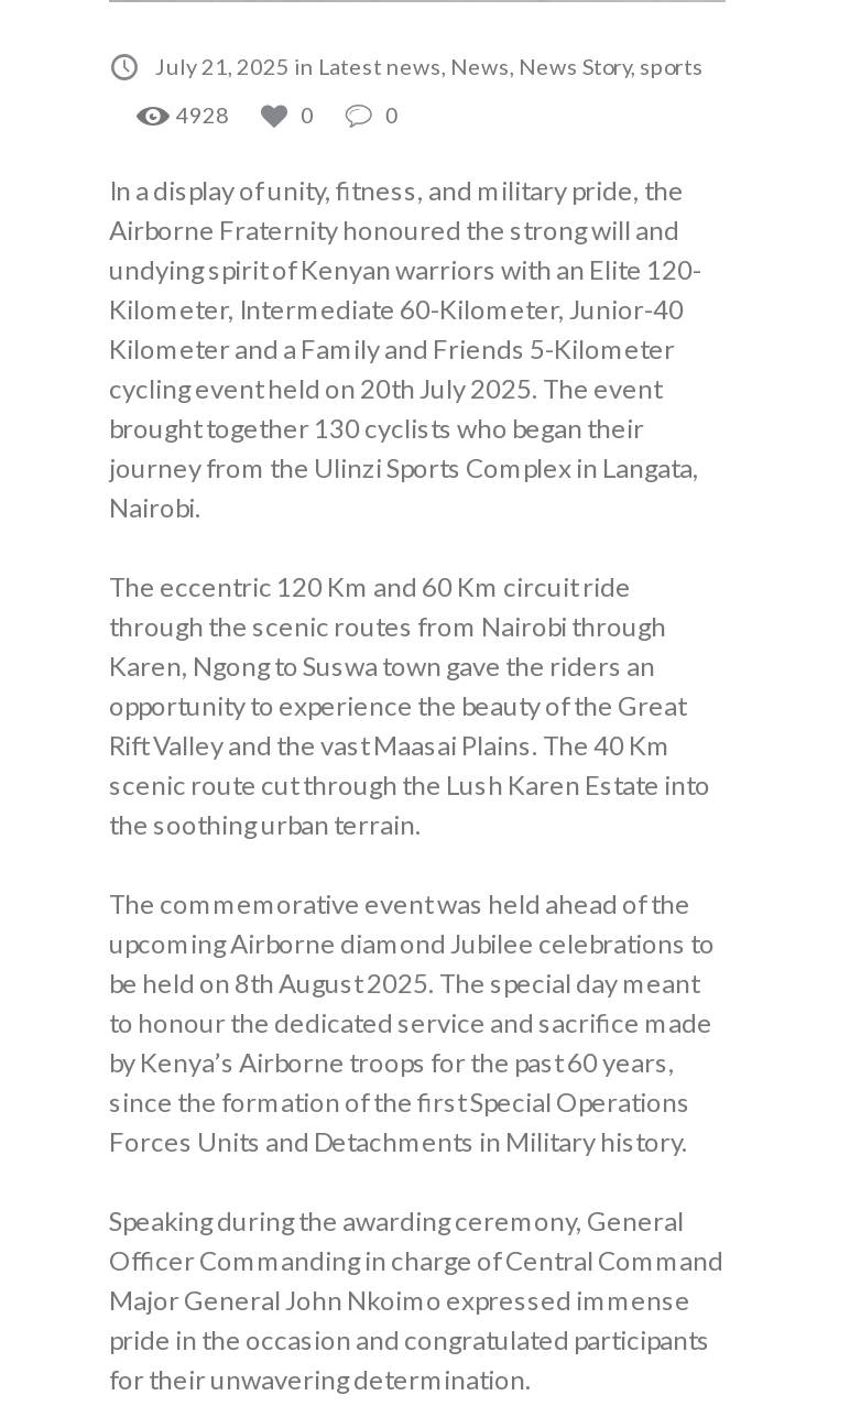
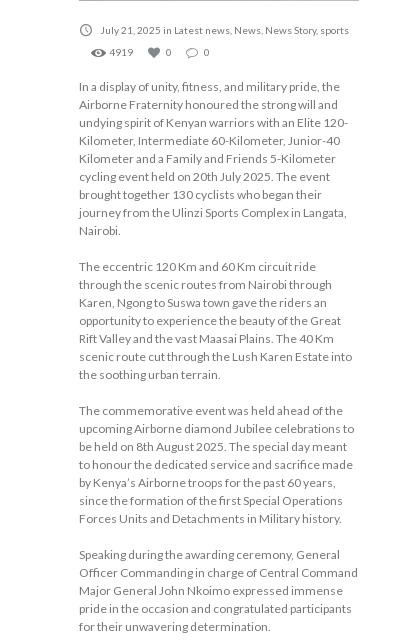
- 4928
+ 4919
